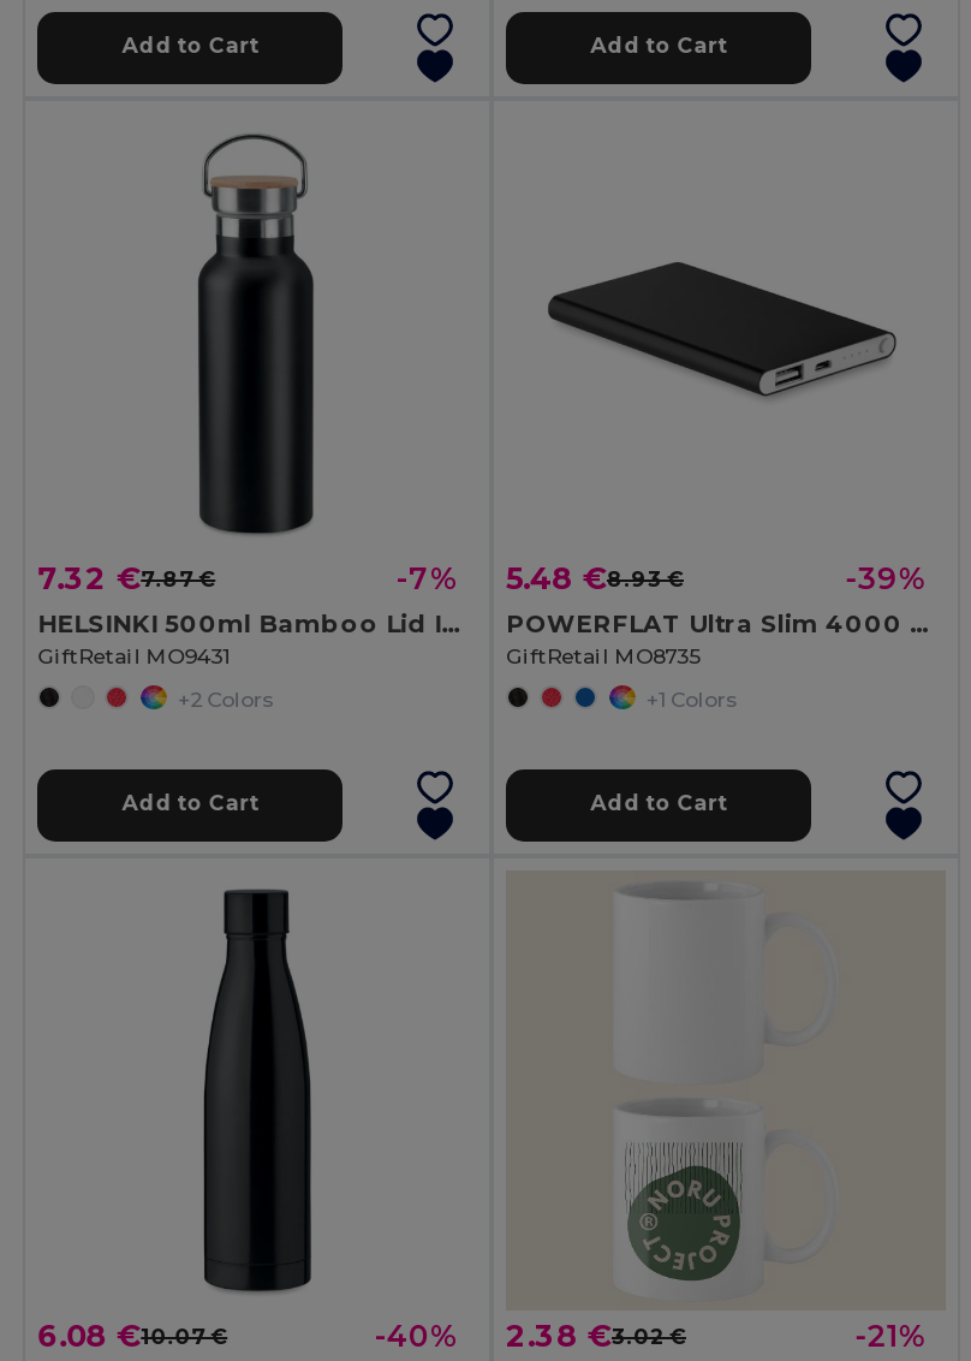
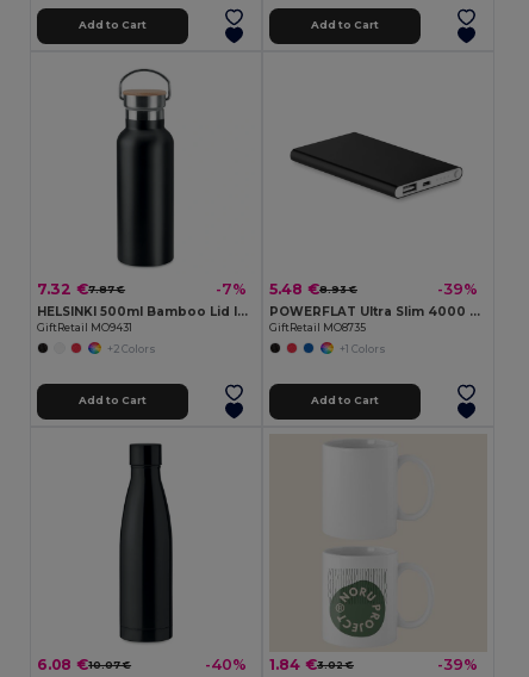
- -40% 2.38 €3.02 €
+ -40% 1.84 €3.02 €

- -21%
+ -39%
